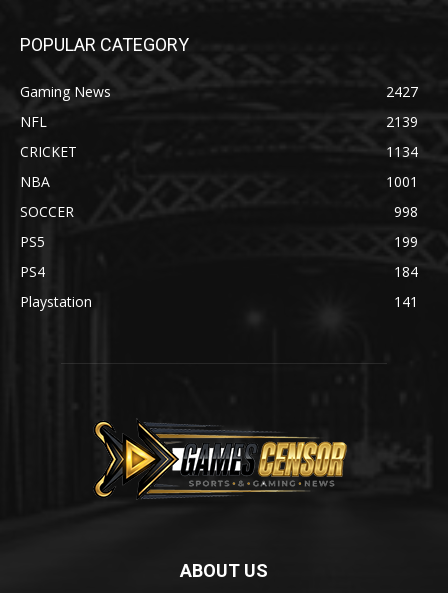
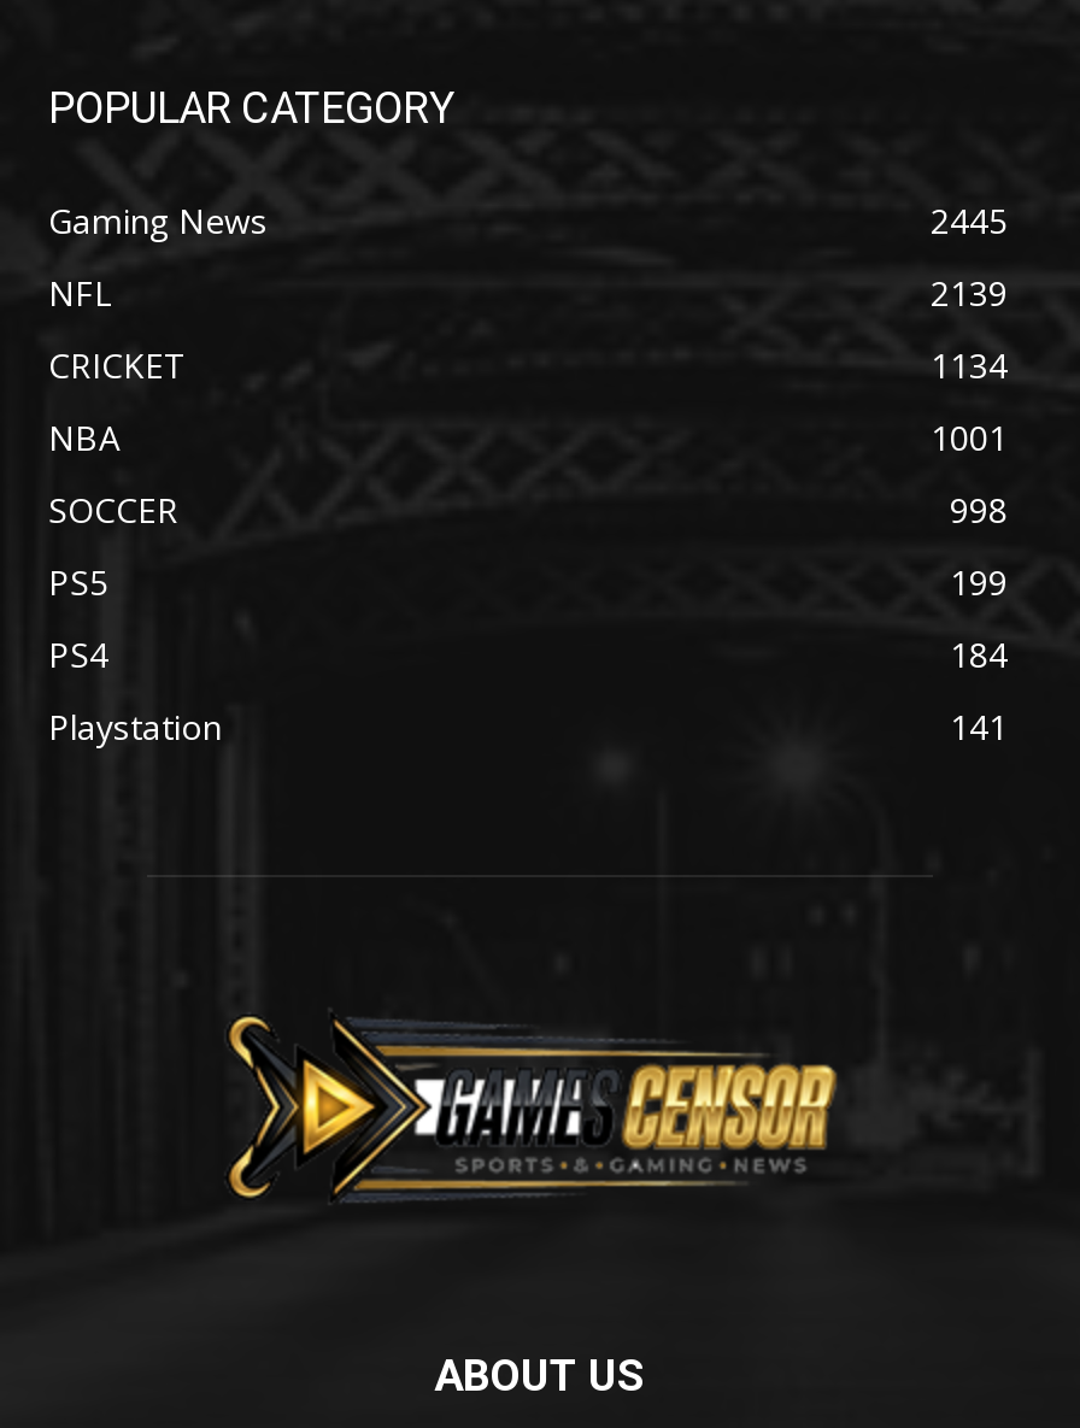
- 2427
+ 2445
